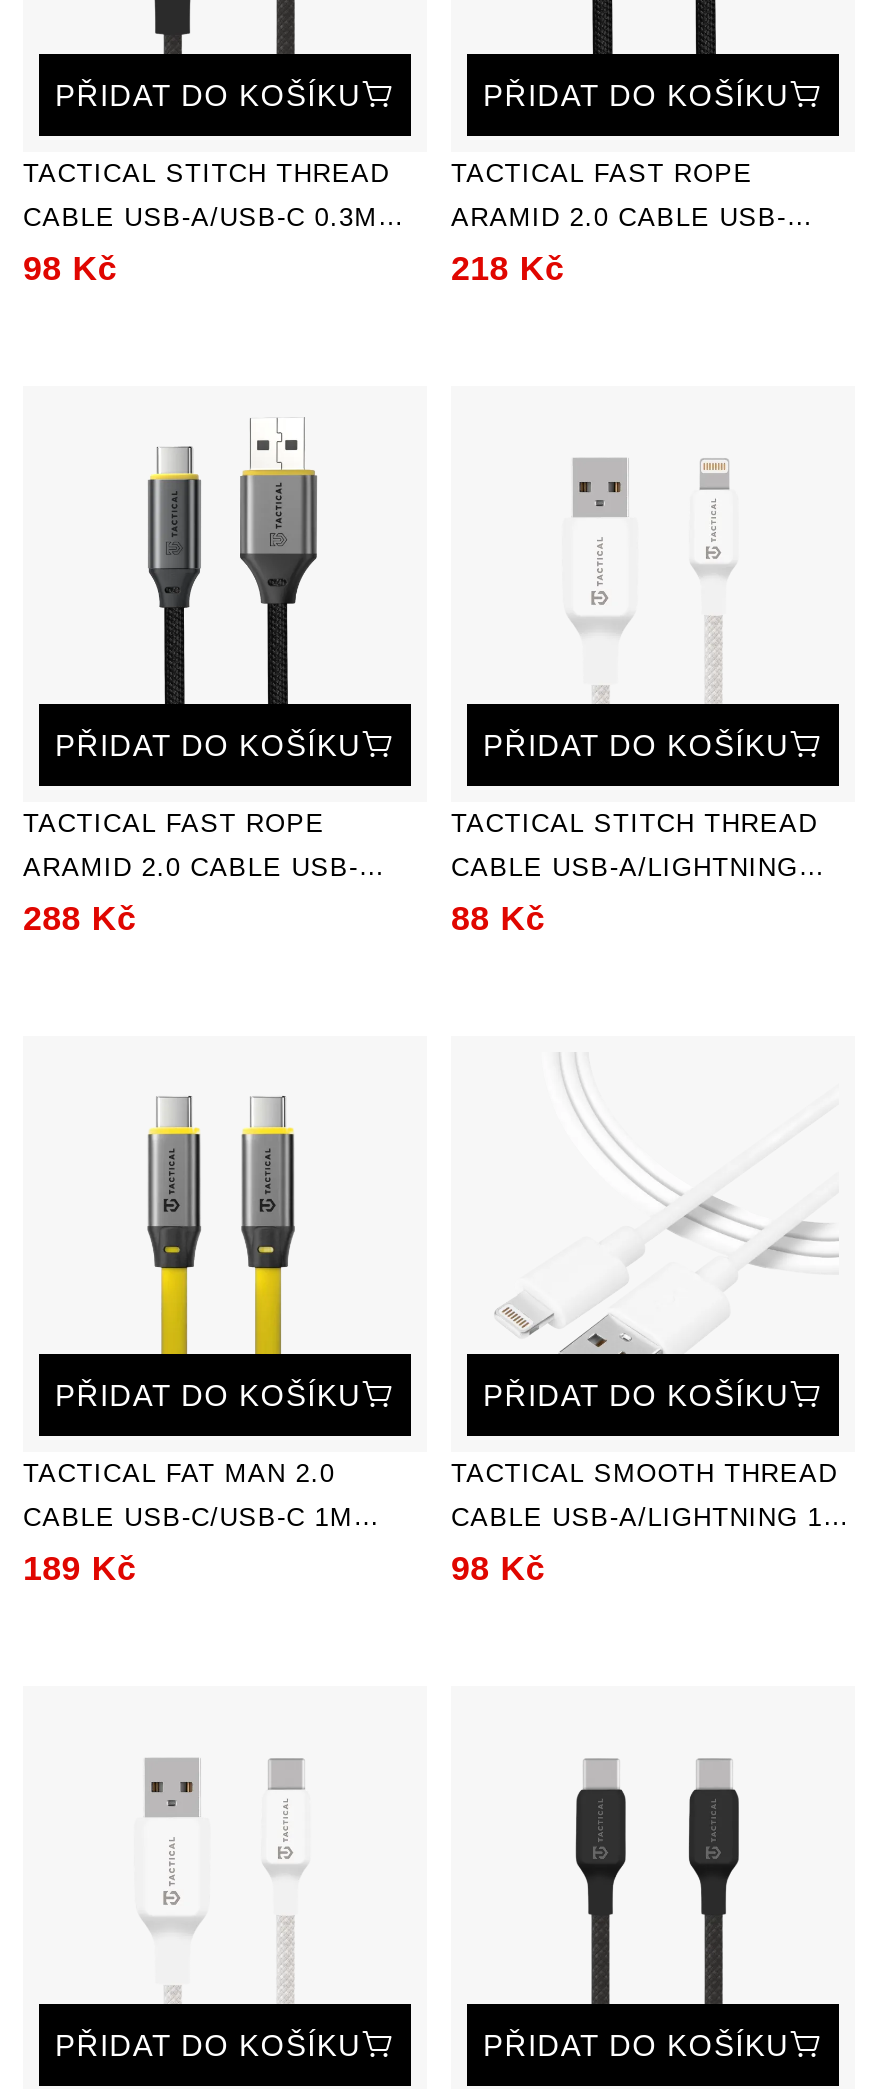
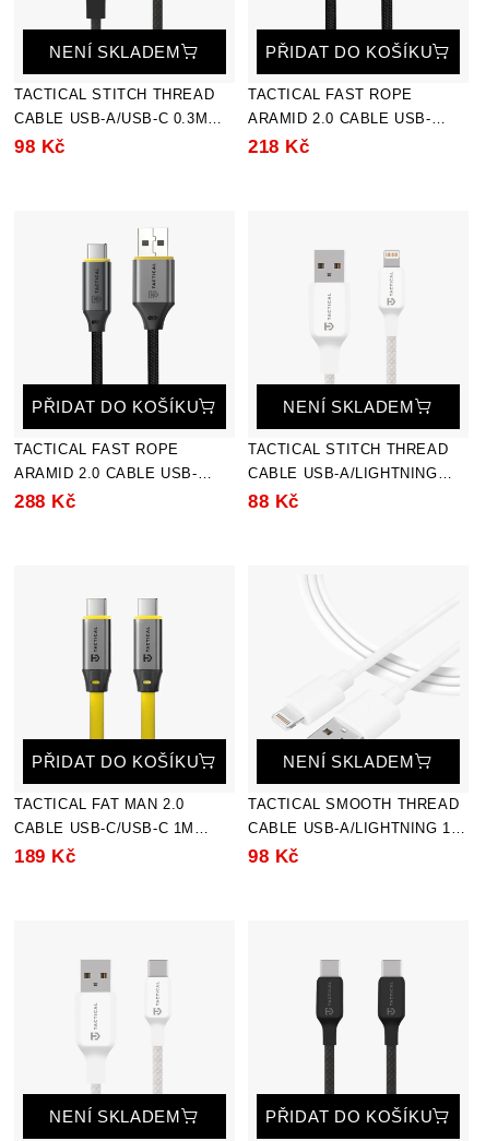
- PŘIDAT DO KOŠÍKU
+ NENÍ SKLADEM

- PŘIDAT DO KOŠÍKU
+ NENÍ SKLADEM

- PŘIDAT DO KOŠÍKU
+ NENÍ SKLADEM

- PŘIDAT DO KOŠÍKU
+ NENÍ SKLADEM
